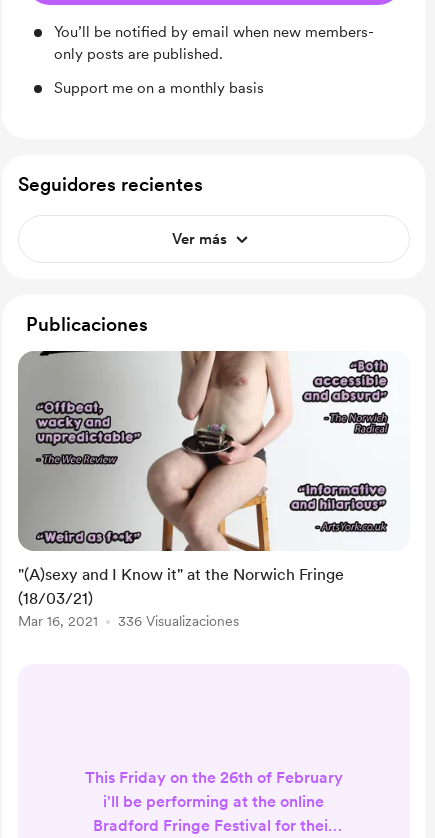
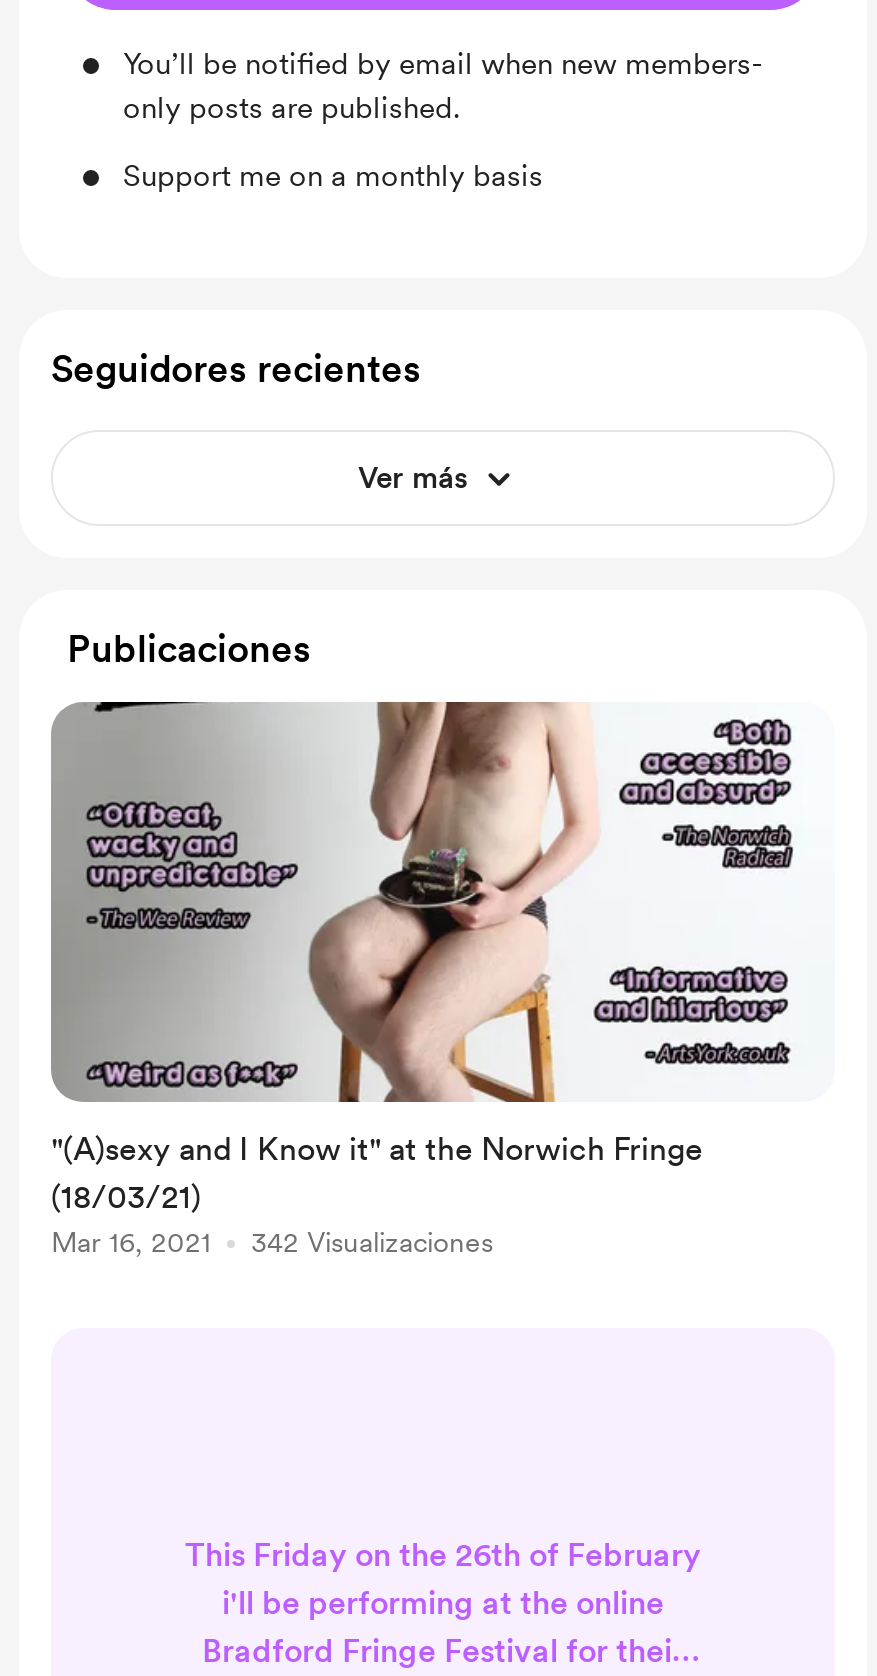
- 336 Visualizaciones
+ 342 Visualizaciones
